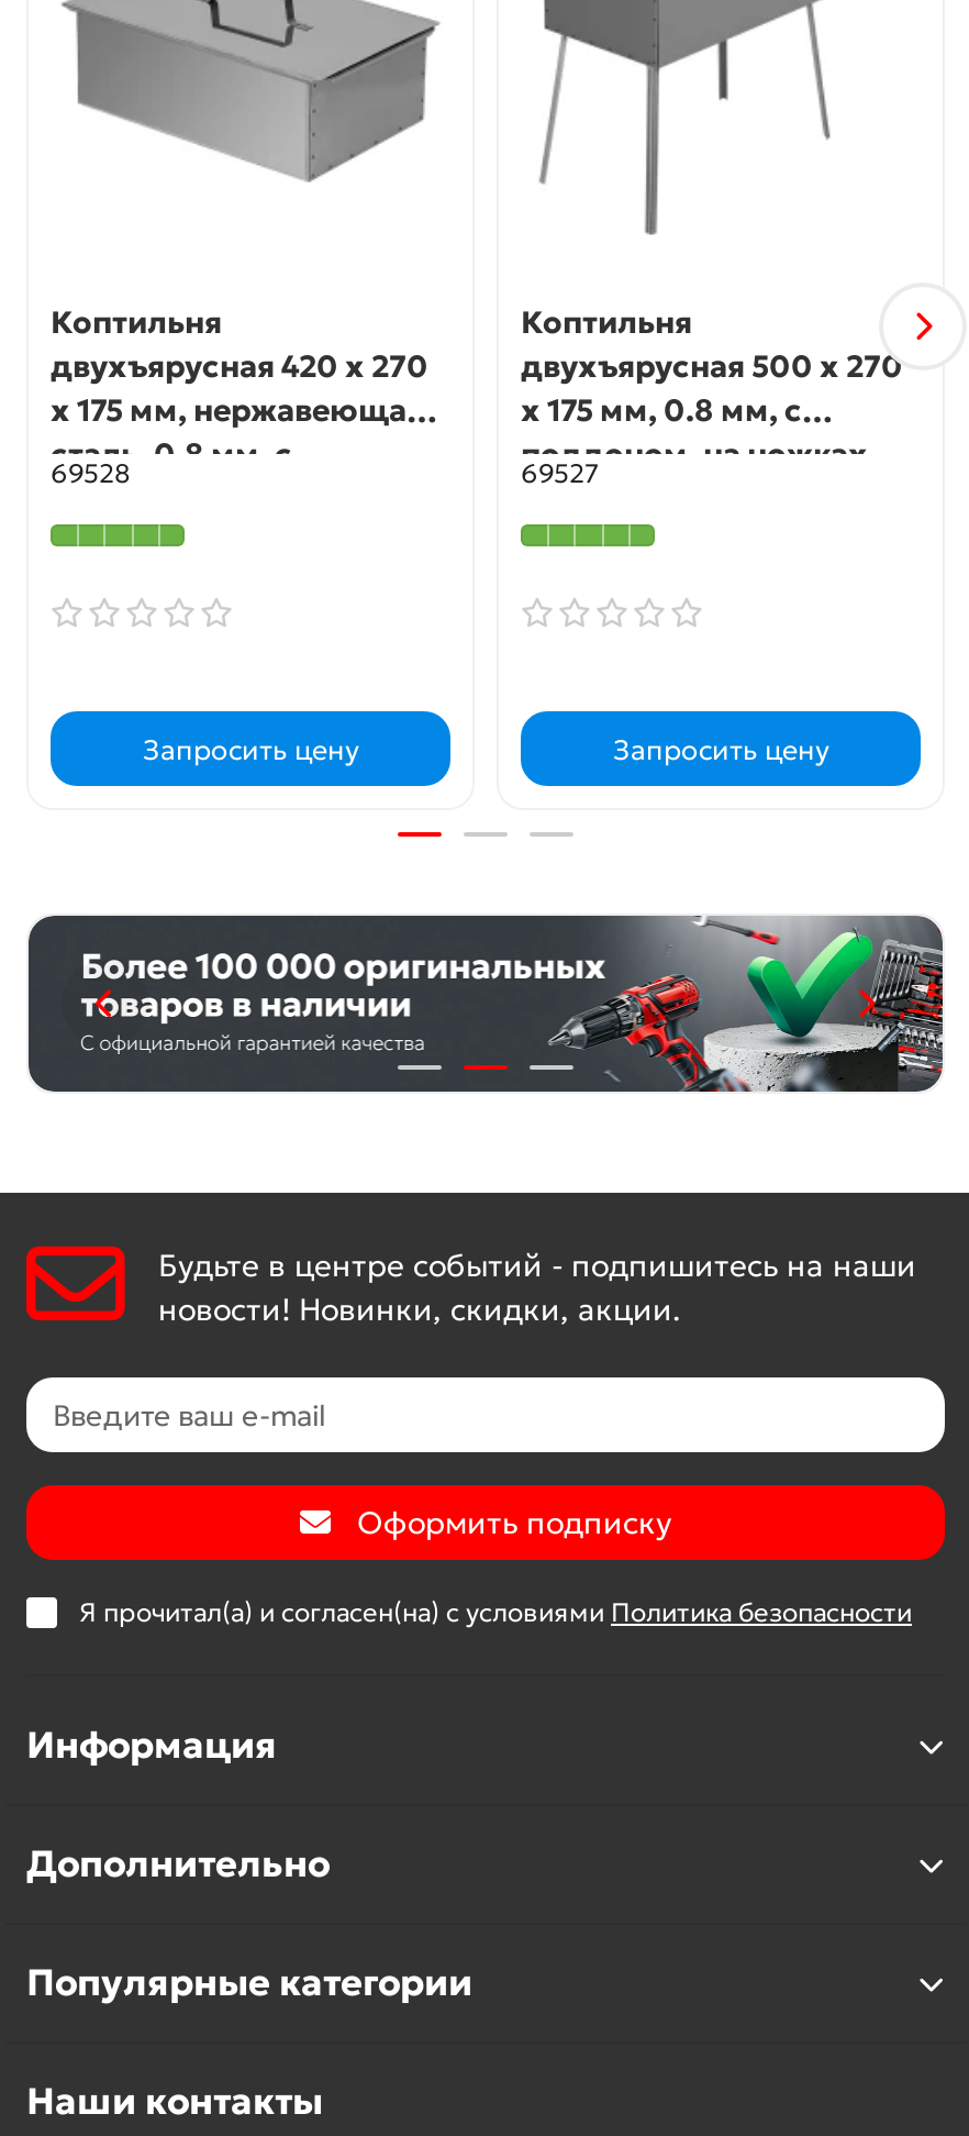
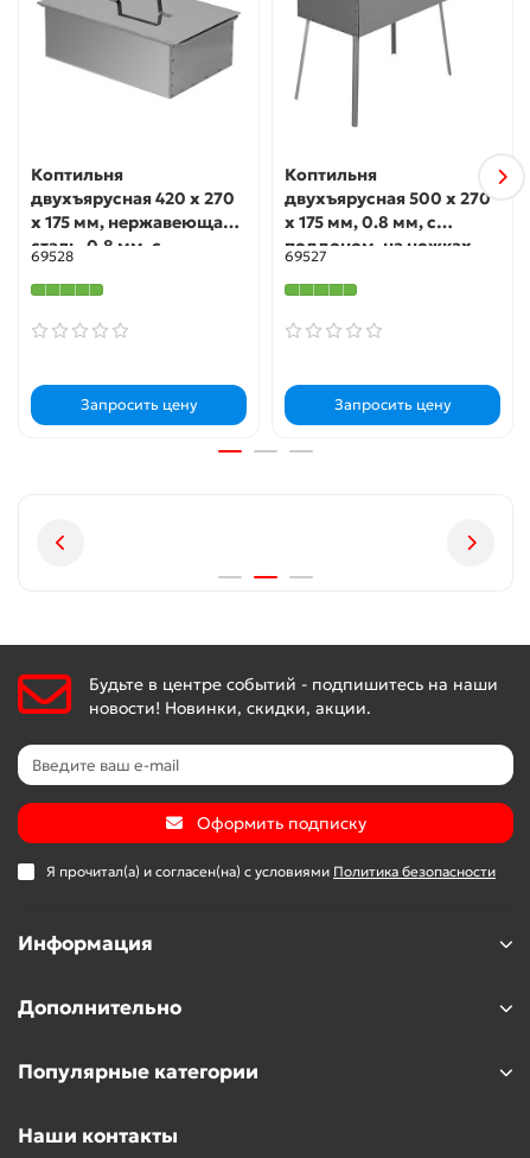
- [image]
